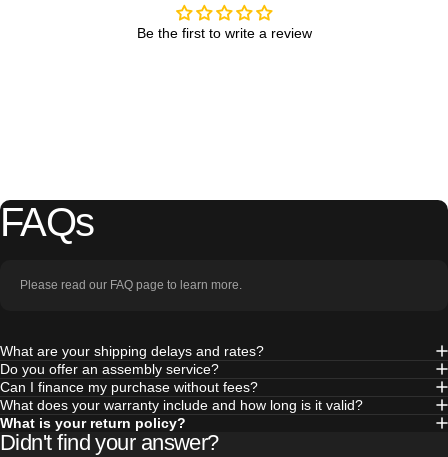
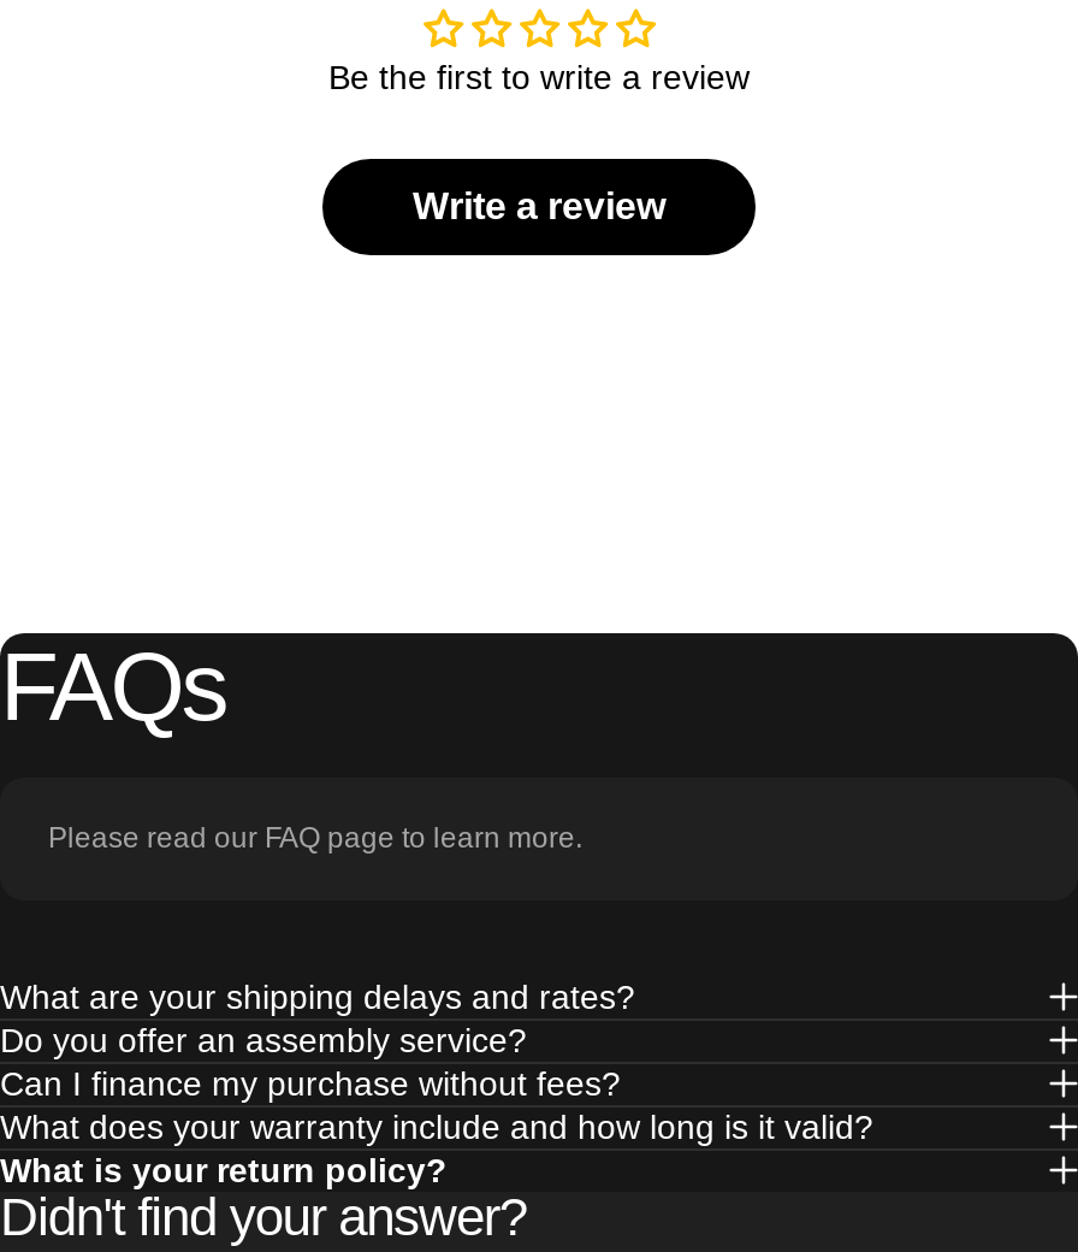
+ Write a review
